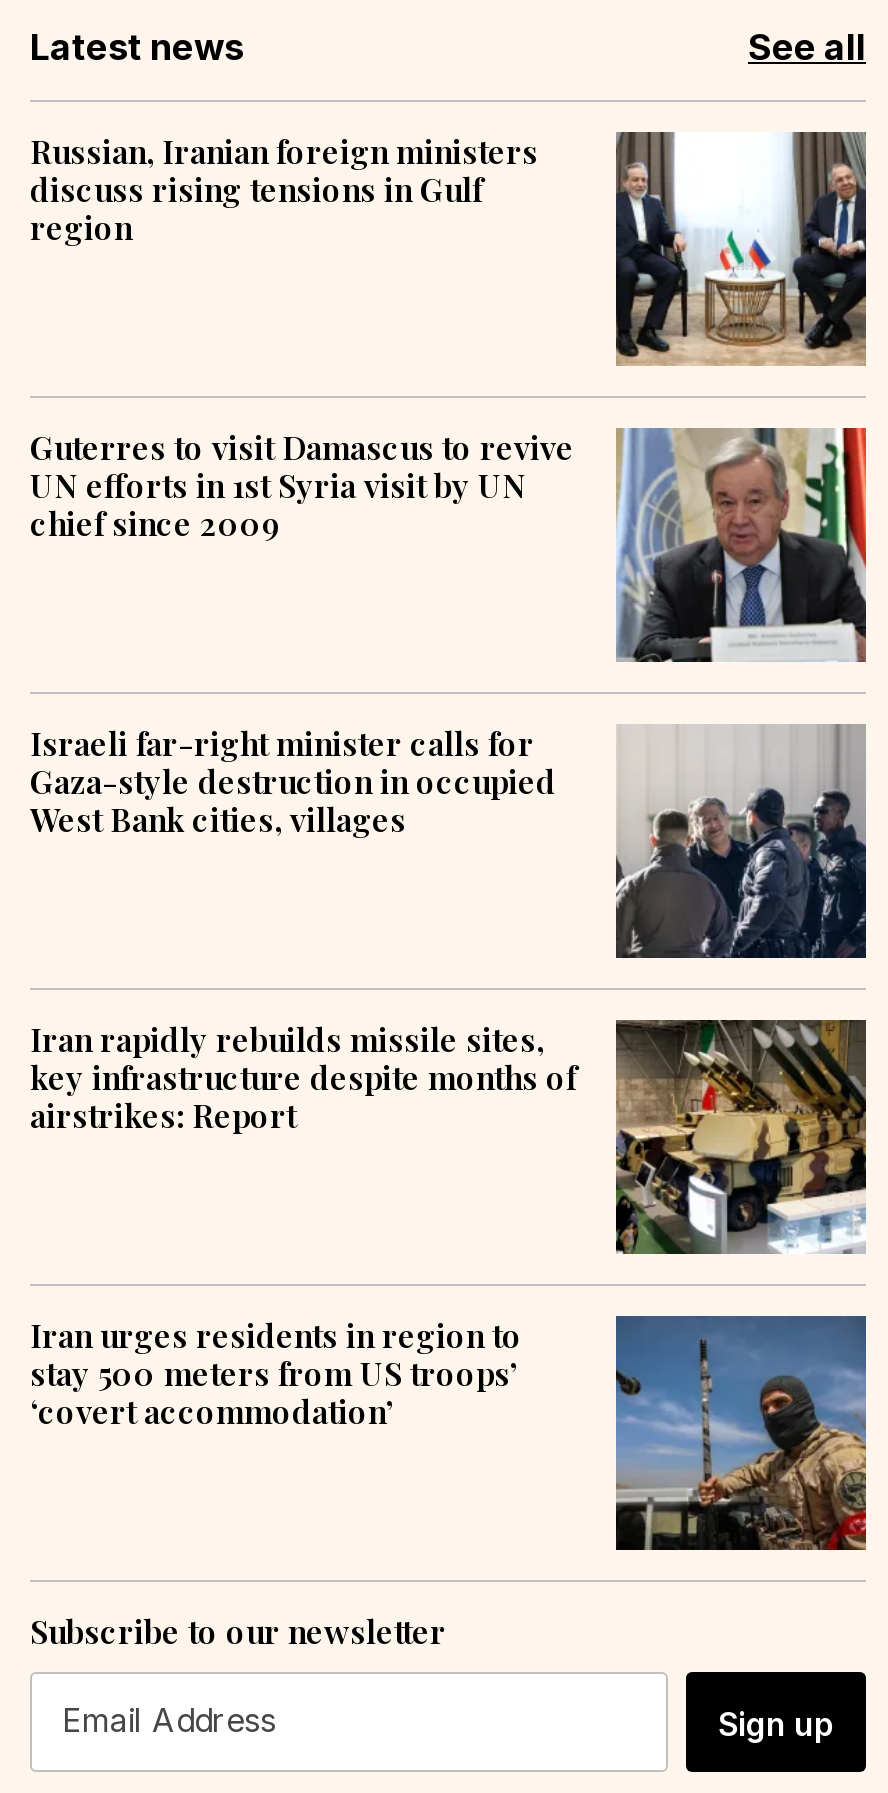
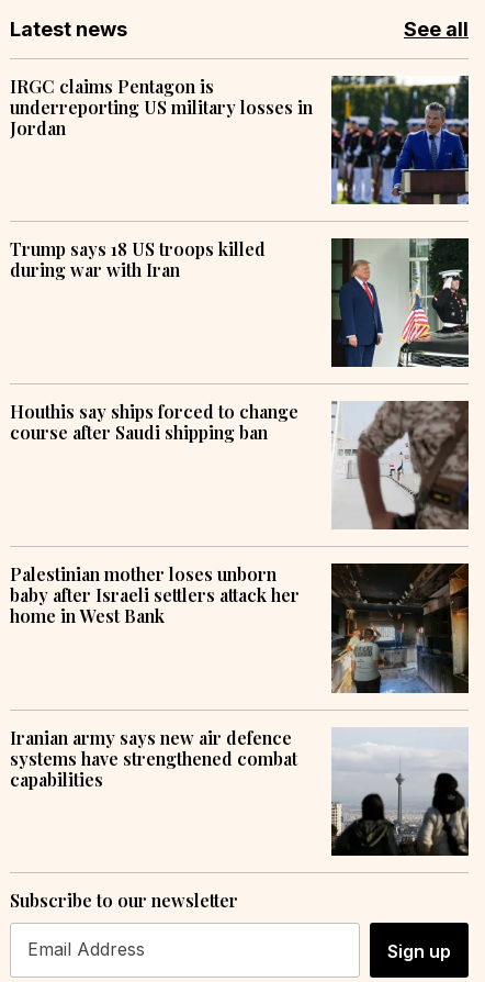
- [image]
- Russian, Iranian foreign ministers
- discuss rising tensions in Gulf
- region
+ [image]
+ IRGC claims Pentagon is
+ underreporting US military losses in
+ Jordan

- Guterres to visit Damascus to revive
- UN efforts in 1st Syria visit by UN
- chief since 2009
+ Trump says 18 US troops killed
+ during war with Iran

- [image]
+ [image]

- [image]
- Israeli far-right minister calls for
- Gaza-style destruction in occupied
- West Bank cities, villages
+ [image]
+ Houthis say ships forced to change
+ course after Saudi shipping ban

- [image]
- Iran rapidly rebuilds missile sites,
- key infrastructure despite months of
- airstrikes: Report
+ [image]
+ Palestinian mother loses unborn
+ baby after Israeli settlers attack her
+ home in West Bank

- Iran urges residents in region to
- stay 500 meters from US troops’
- ‘covert accommodation’
+ Iranian army says new air defence
+ systems have strengthened combat
+ capabilities

- [image]
+ [image]
